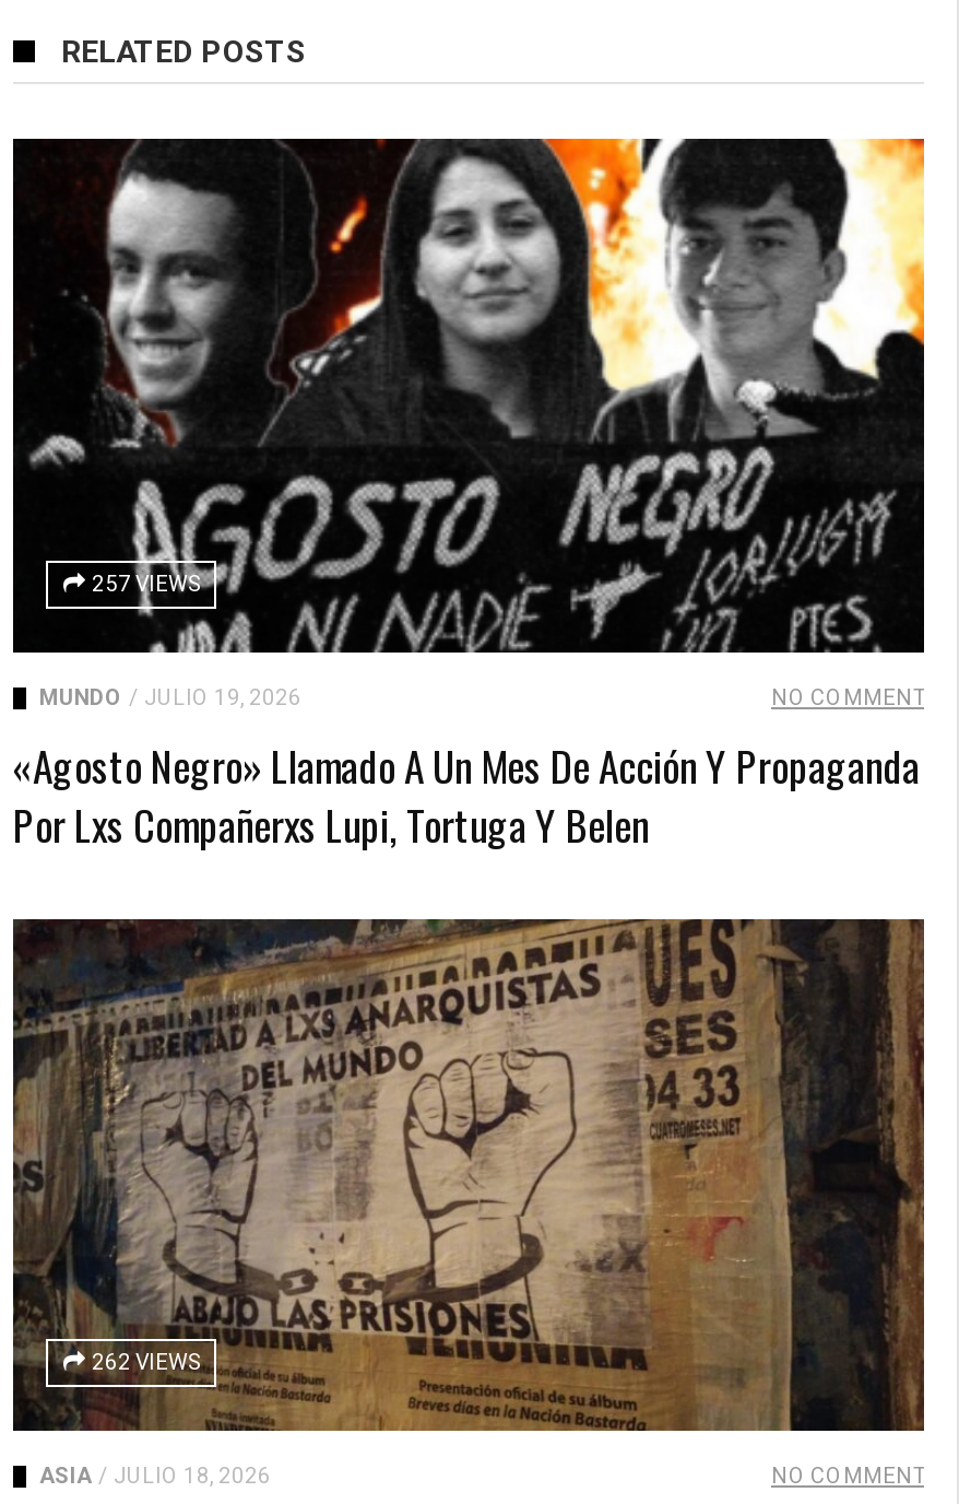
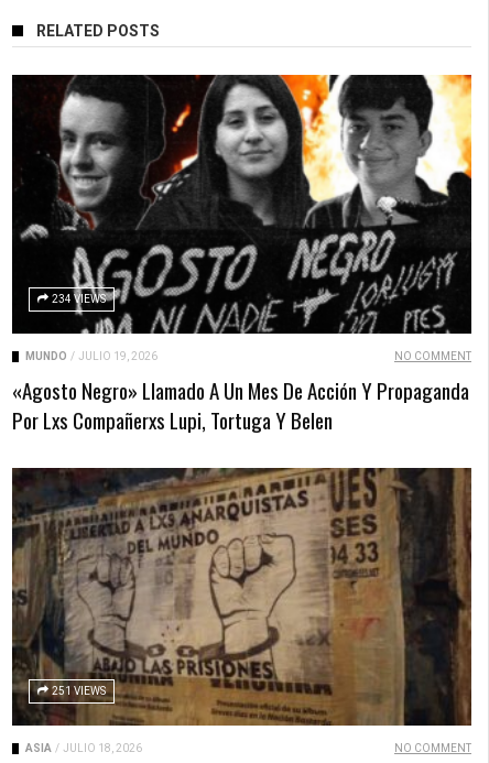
- 257 VIEWS
+ 234 VIEWS

- 262 VIEWS
+ 251 VIEWS
